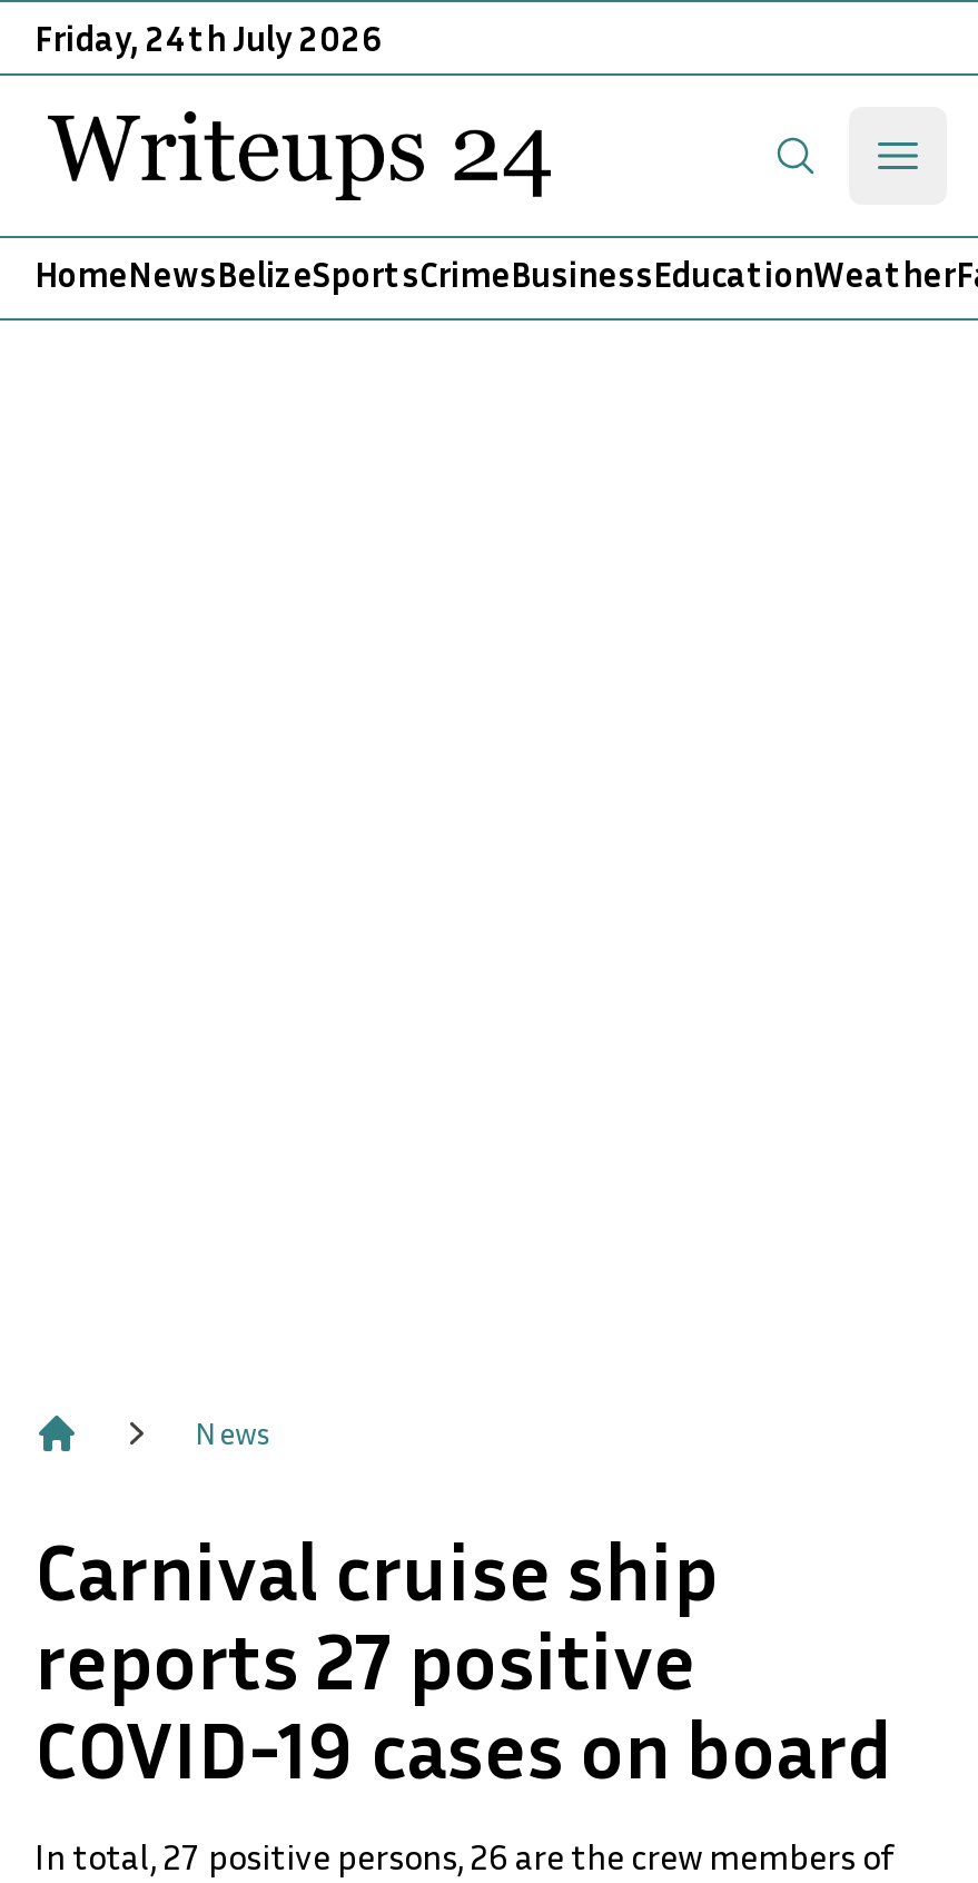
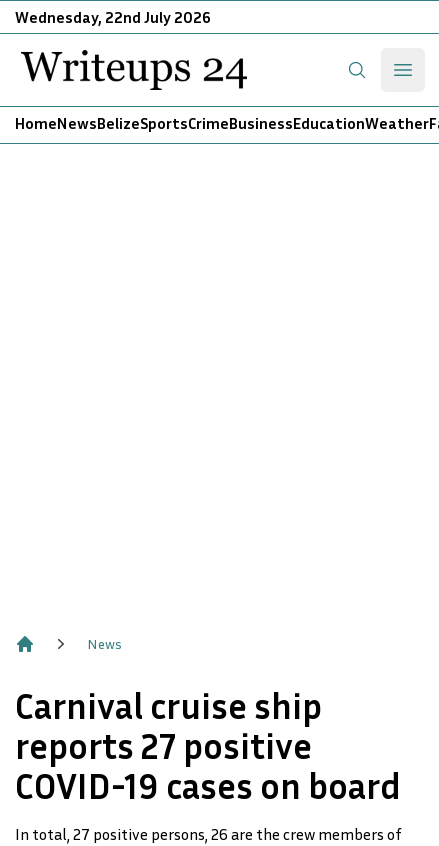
- Friday, 24th July 2026
+ Wednesday, 22nd July 2026
